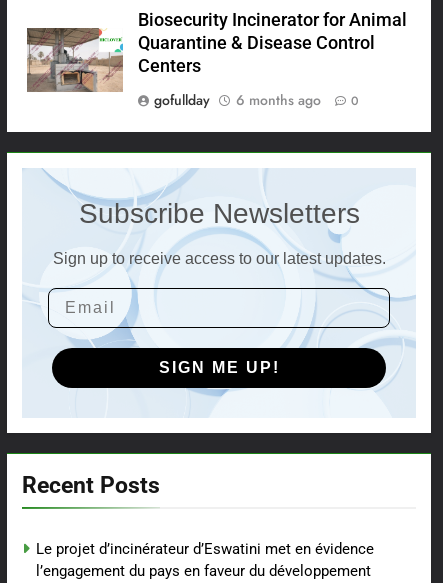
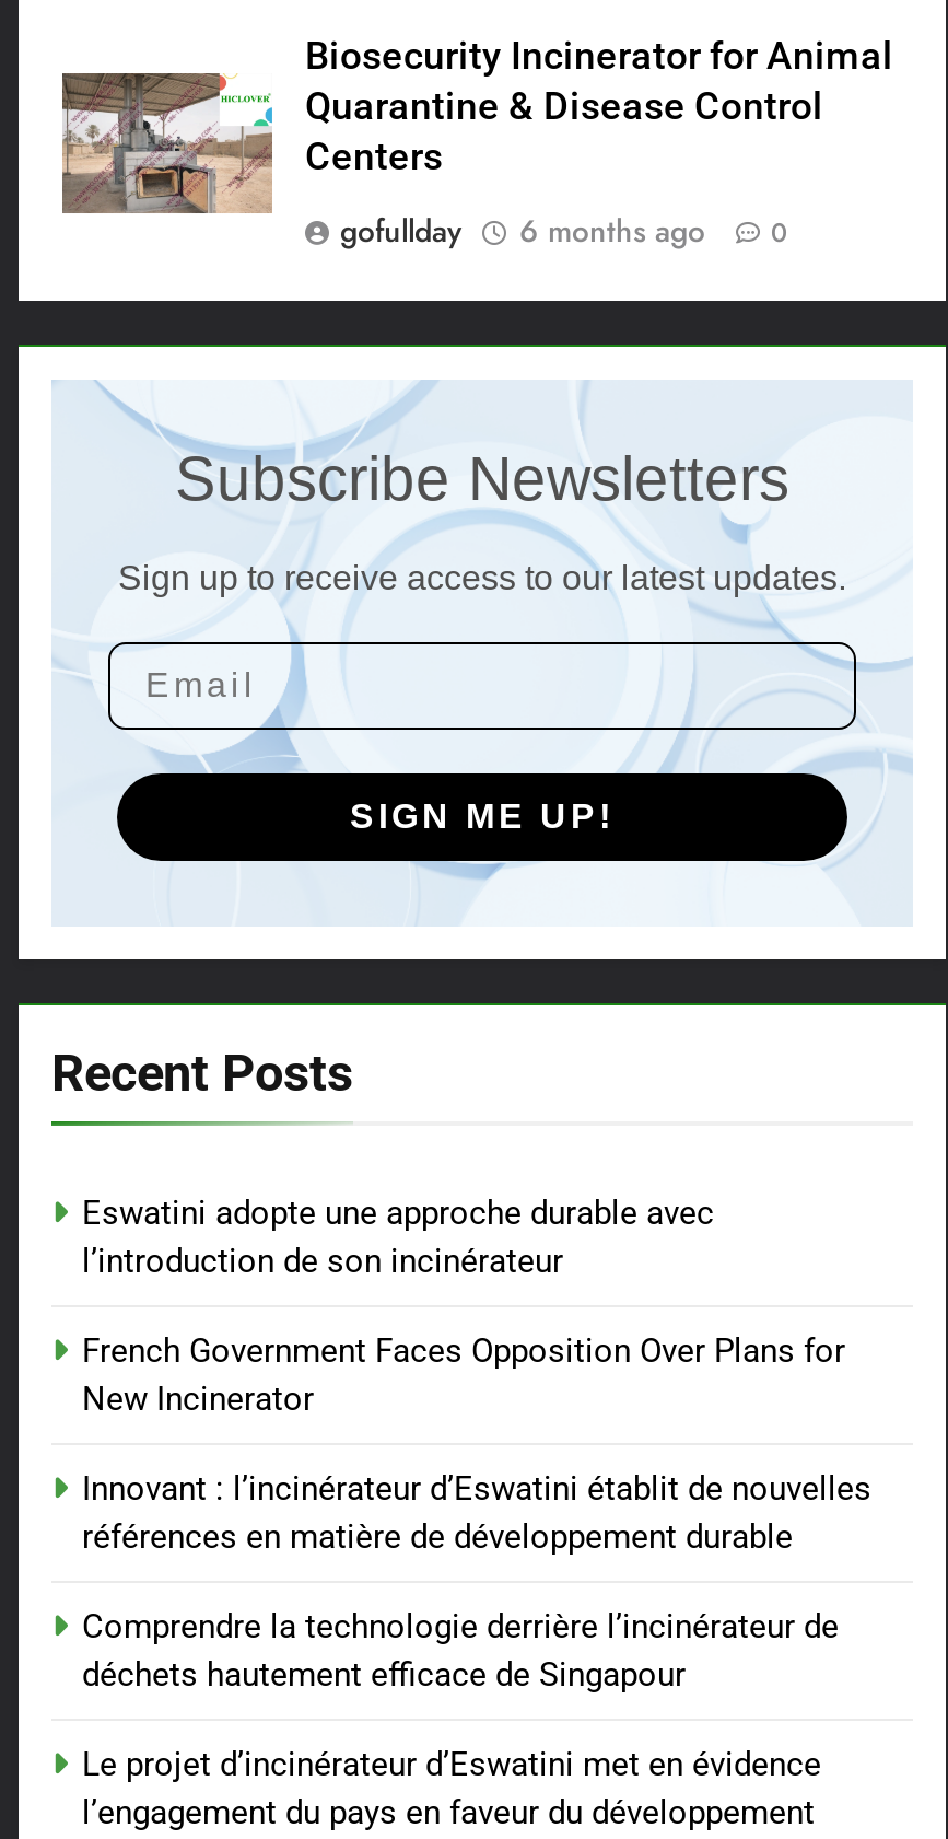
+ Eswatini adopte une approche durable avec
+ l’introduction de son incinérateur
+ French Government Faces Opposition Over Plans for
+ New Incinerator
+ Innovant : l’incinérateur d’Eswatini établit de nouvelles
+ références en matière de développement durable
+ Comprendre la technologie derrière l’incinérateur de
+ déchets hautement efficace de Singapour
